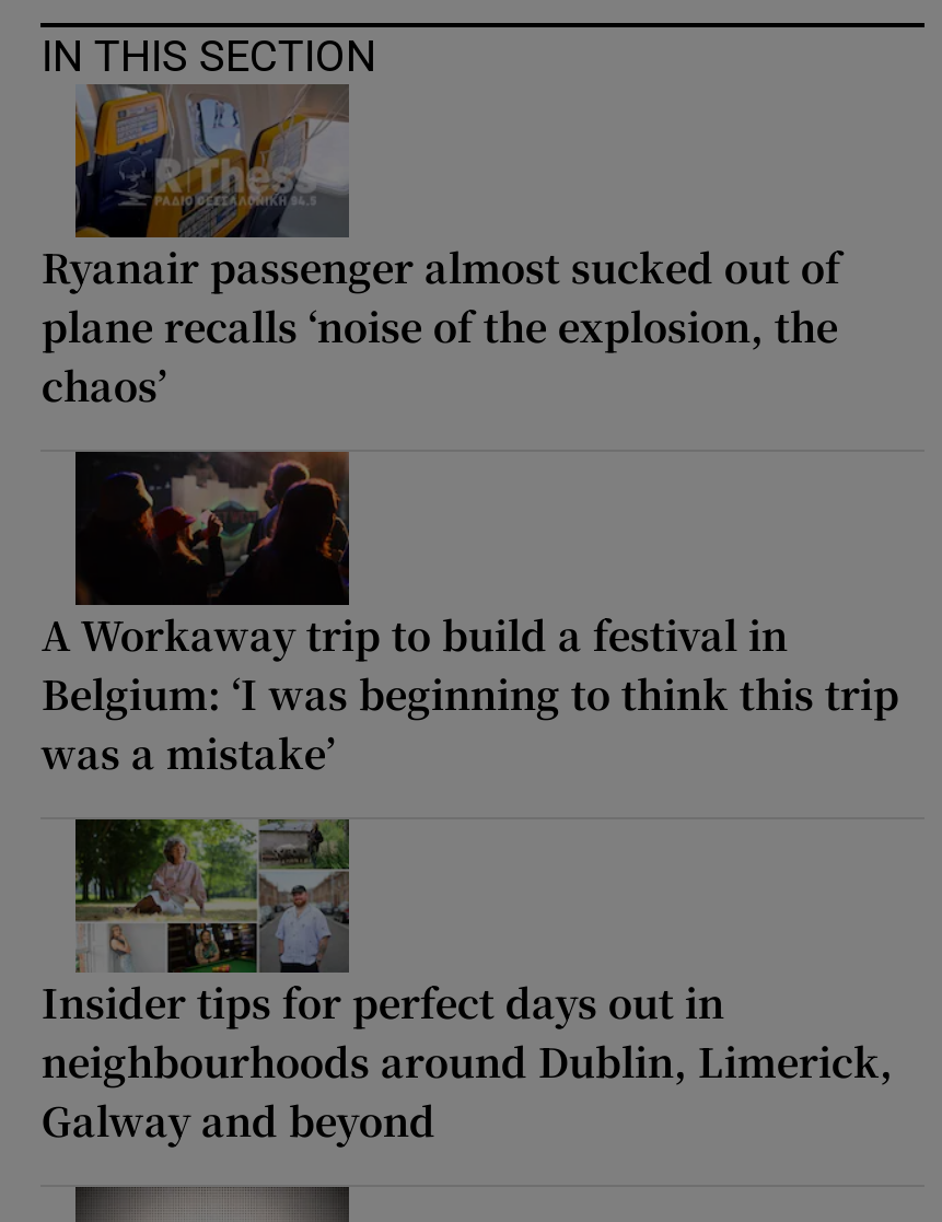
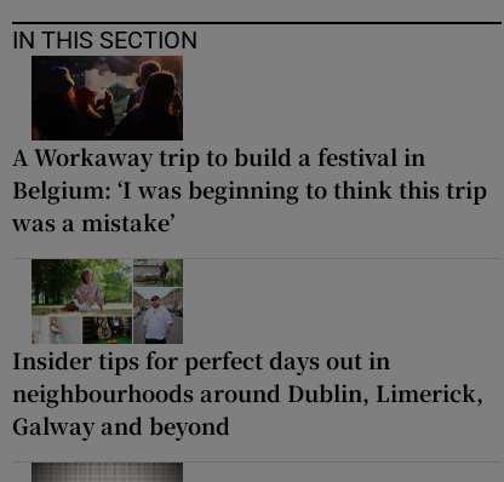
- [image]
- Ryanair passenger almost sucked out of
- plane recalls ‘noise of the explosion, the
- chaos’
